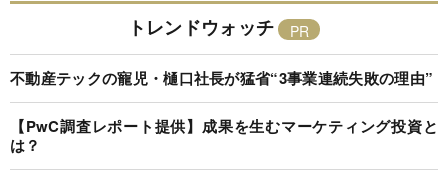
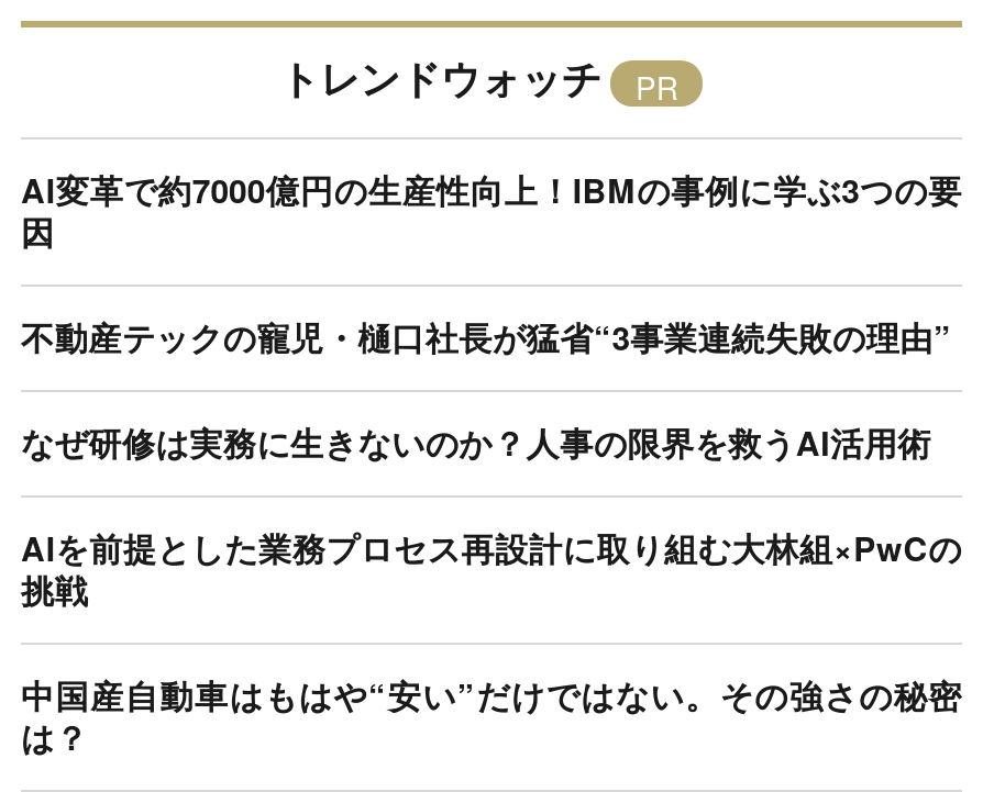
+ AI変革で約7000億円の生産性向上！IBMの事例に学ぶ3つの要
+ 因

- 【PwC調査レポート提供】成果を生むマーケティング投資と
+ なぜ研修は実務に生きないのか？人事の限界を救うAI活用術
+ AIを前提とした業務プロセス再設計に取り組む大林組×PwCの
+ 挑戦
+ 中国産自動車はもはや“安い”だけではない。その強さの秘密
